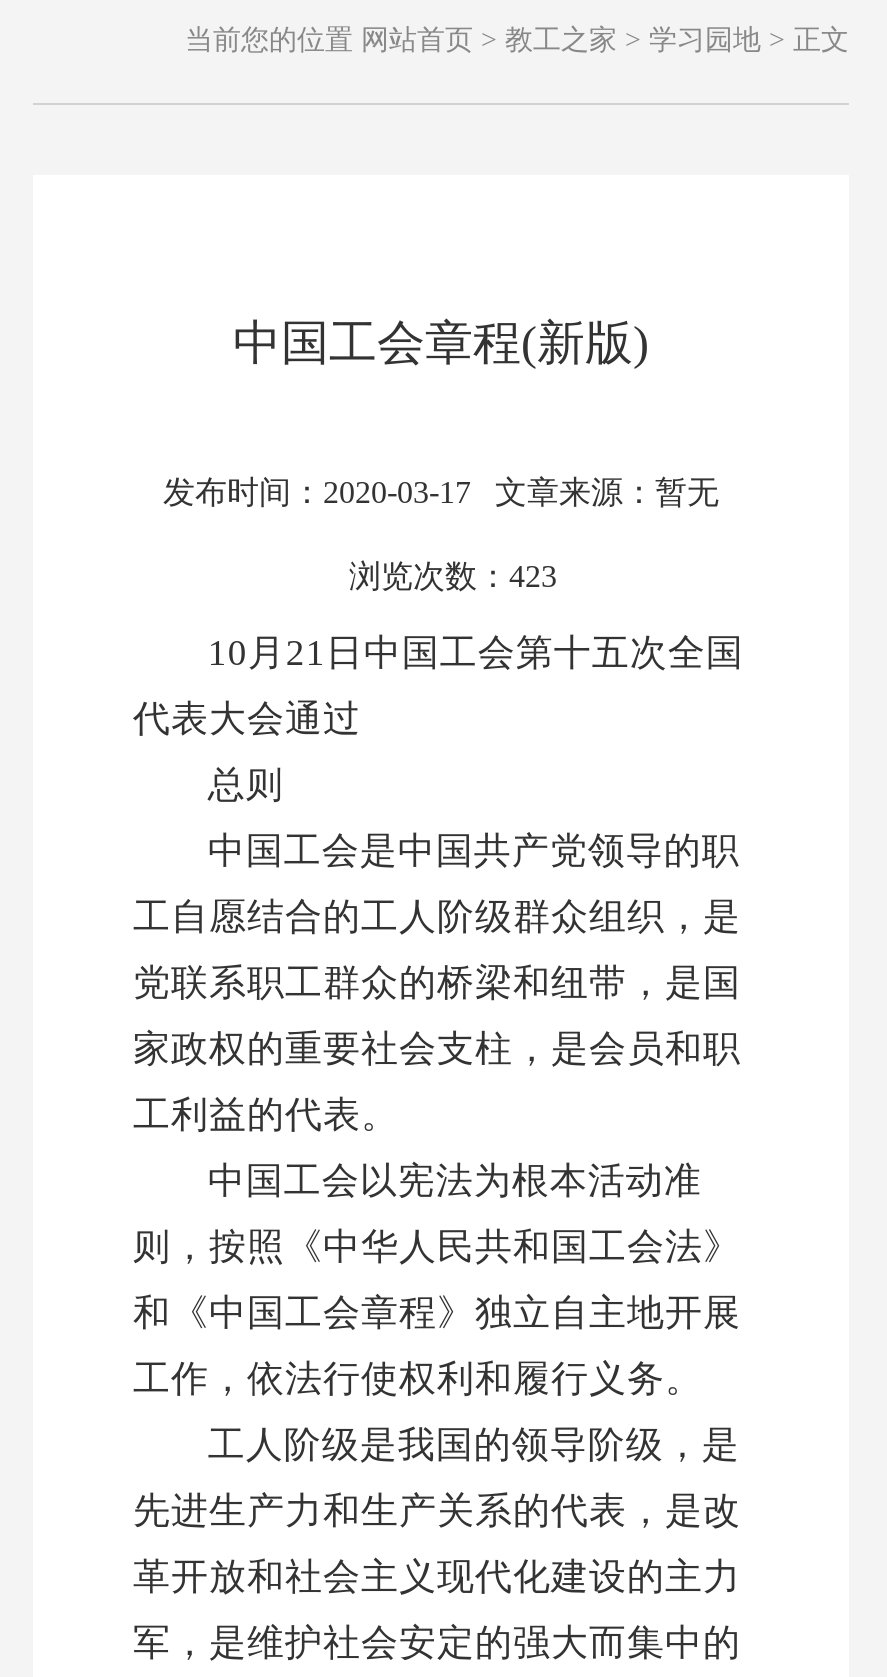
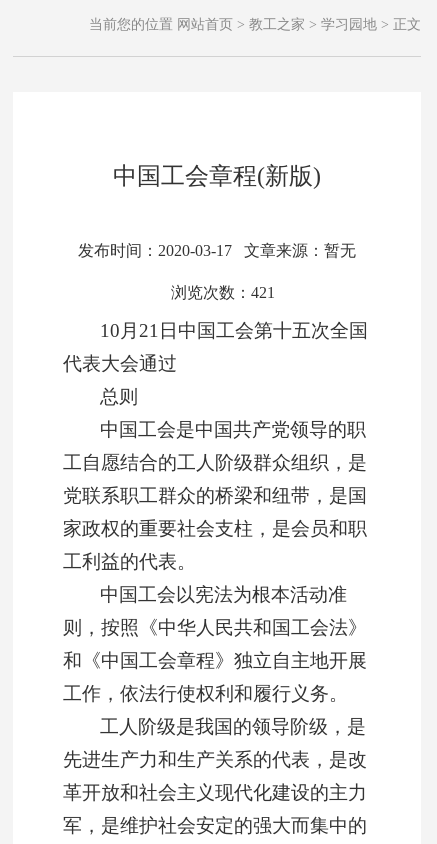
- 浏览次数：423
+ 浏览次数：421
